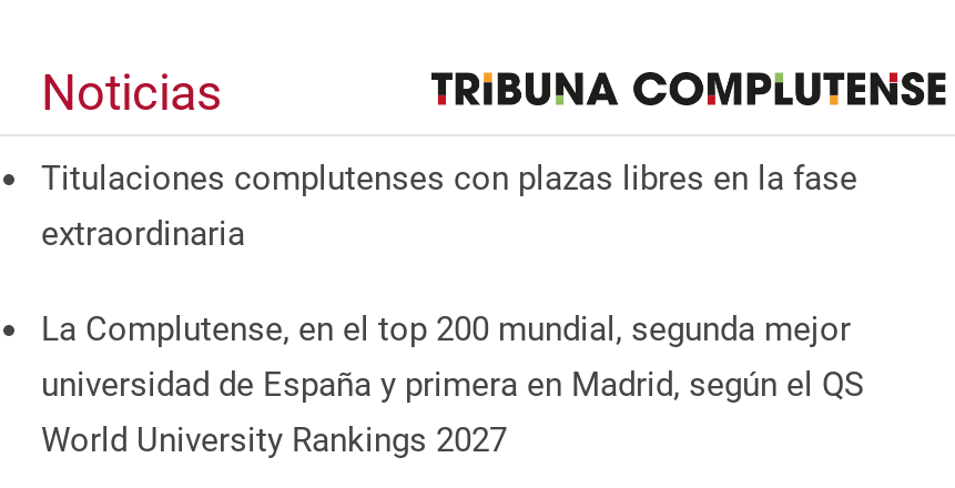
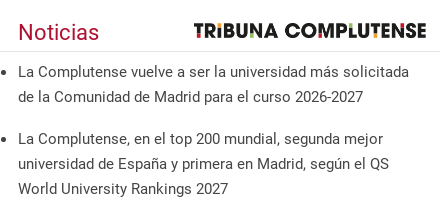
- Titulaciones complutenses con plazas libres en la fase
- extraordinaria
+ La Complutense vuelve a ser la universidad más solicitada
+ de la Comunidad de Madrid para el curso 2026-2027
